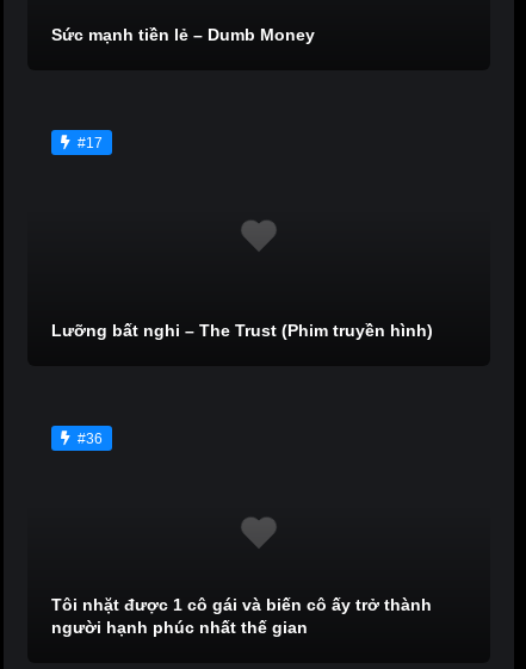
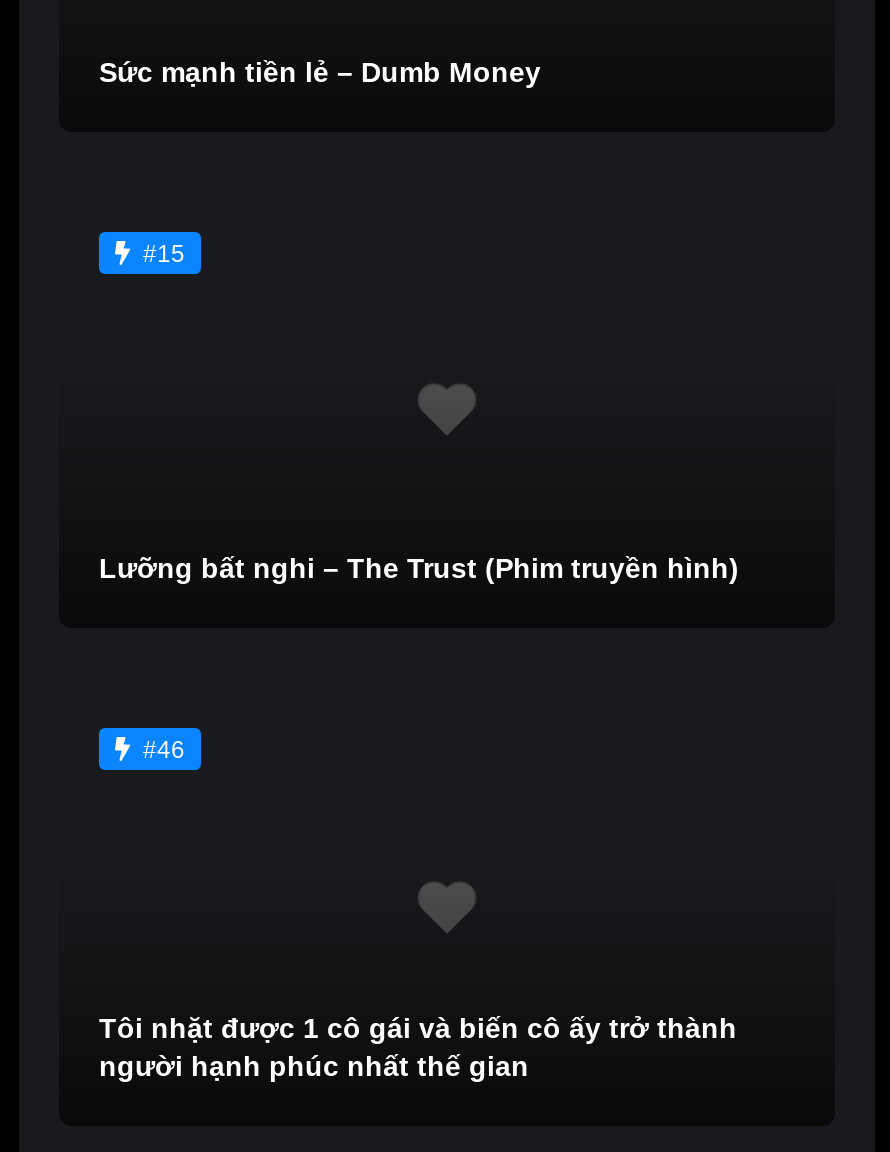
- #17
+ #15

- #36
+ #46
